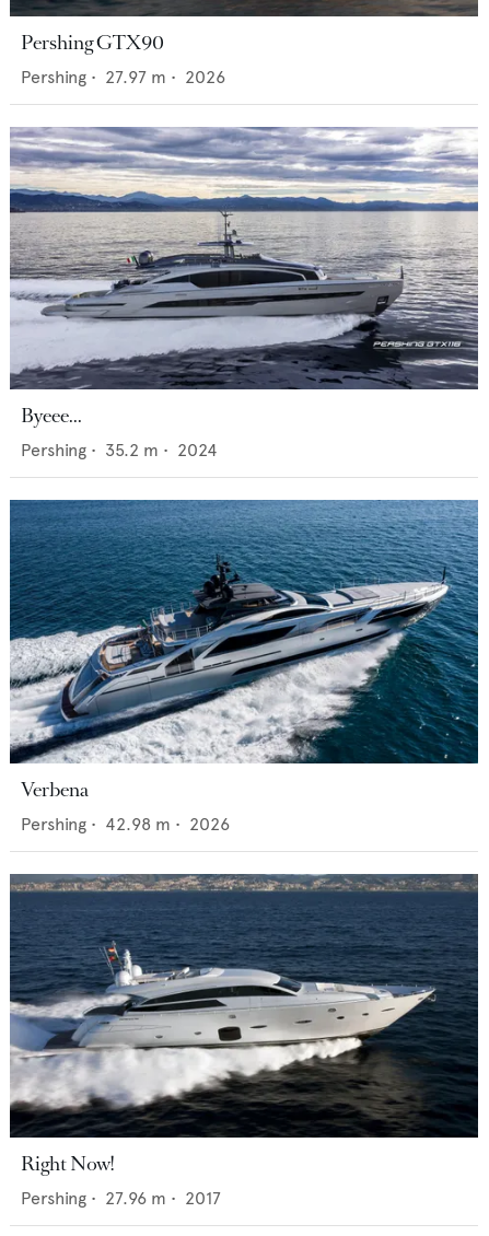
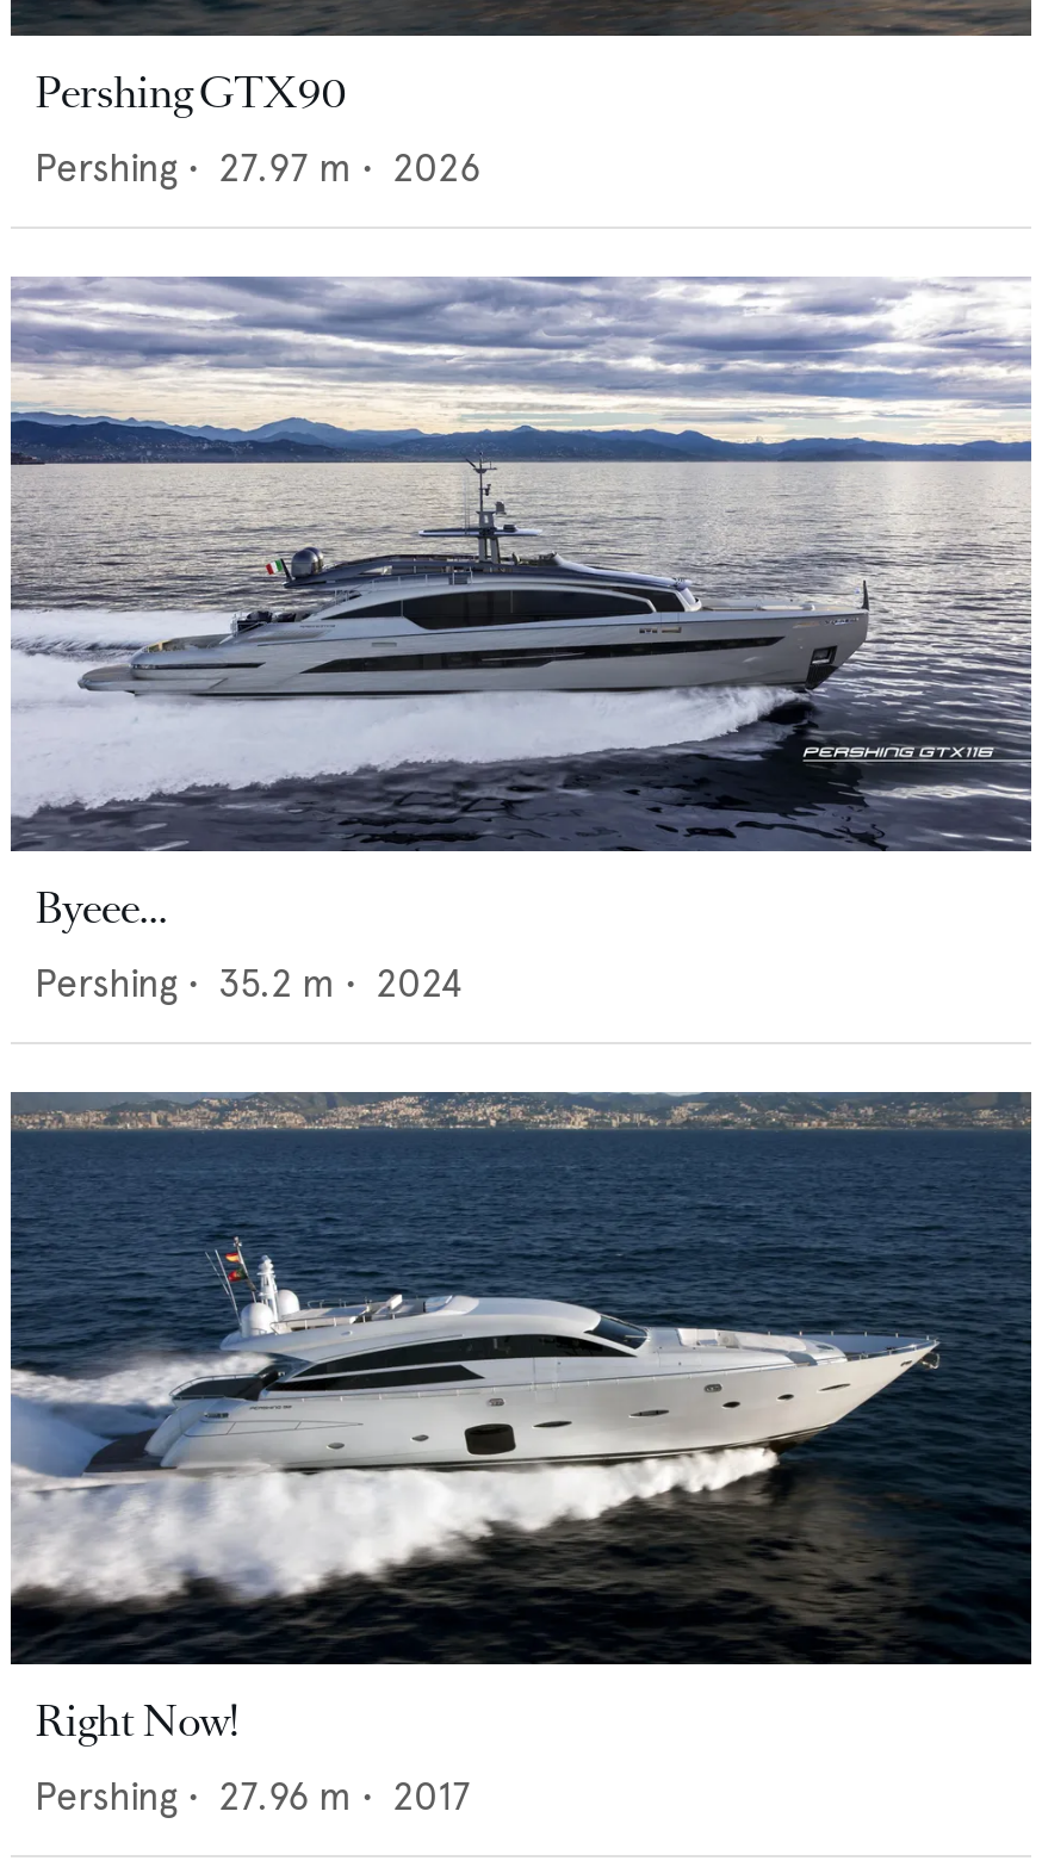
- [image]
- Verbena
- Pershing • 42.98 m • 2026
